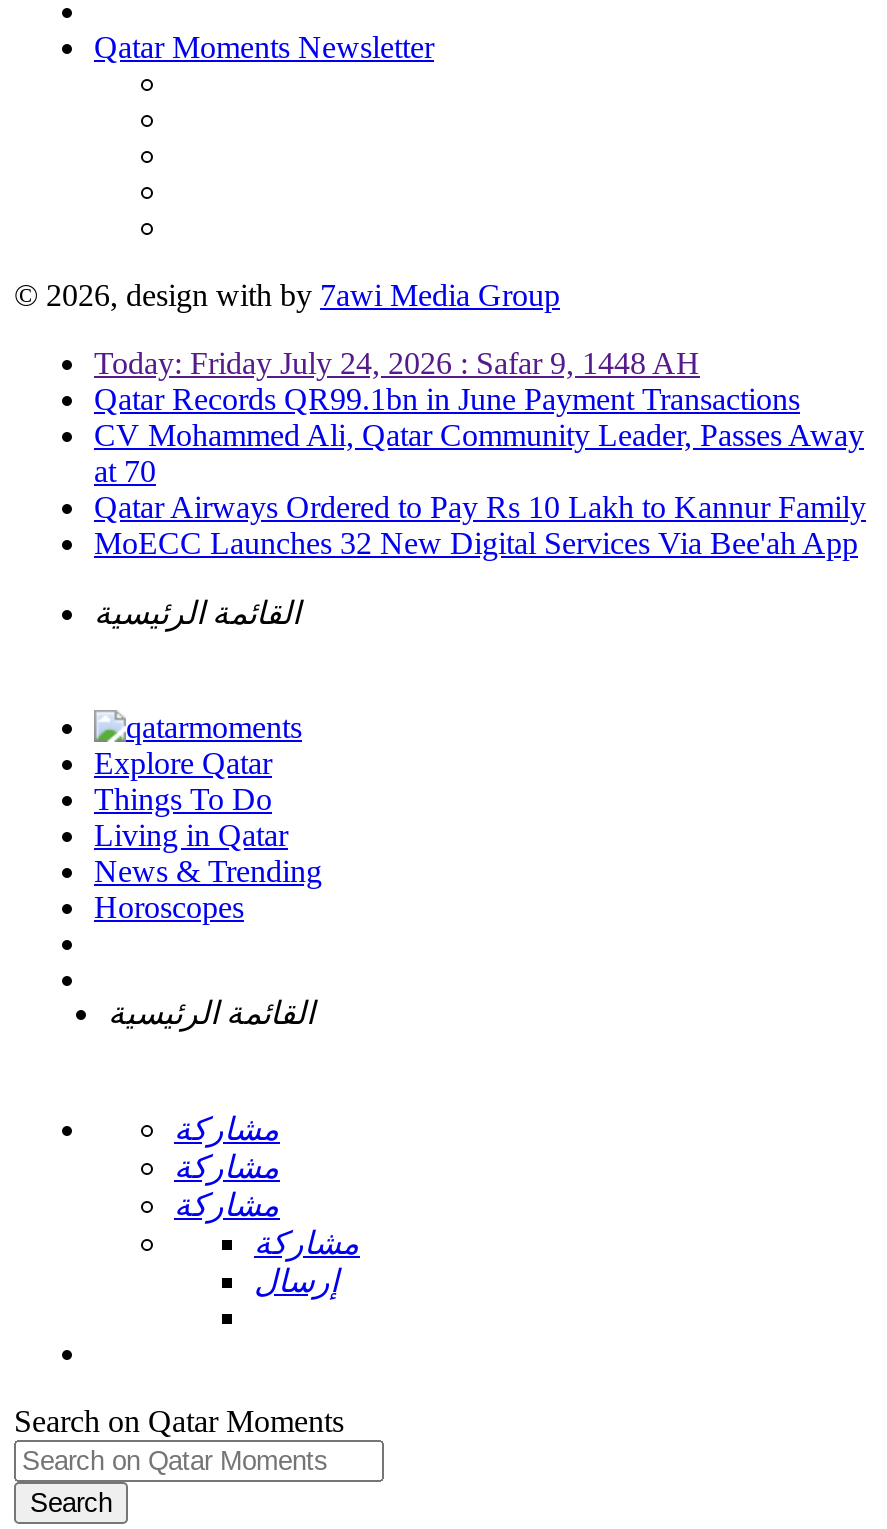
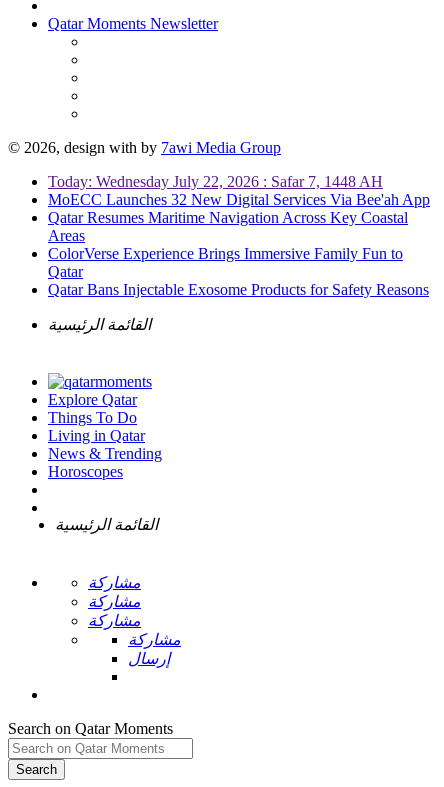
- Today: Friday July 24, 2026 : Safar 9, 1448 AH
- Qatar Records QR99.1bn in June Payment Transactions
- CV Mohammed Ali, Qatar Community Leader, Passes Away
- at 70
- Qatar Airways Ordered to Pay Rs 10 Lakh to Kannur Family
+ Today: Wednesday July 22, 2026 : Safar 7, 1448 AH

moved up: MoECC Launches 32 New Digital Services Via Bee'ah App

+ Qatar Resumes Maritime Navigation Across Key Coastal
+ Areas
+ ColorVerse Experience Brings Immersive Family Fun to
+ Qatar
+ Qatar Bans Injectable Exosome Products for Safety Reasons
